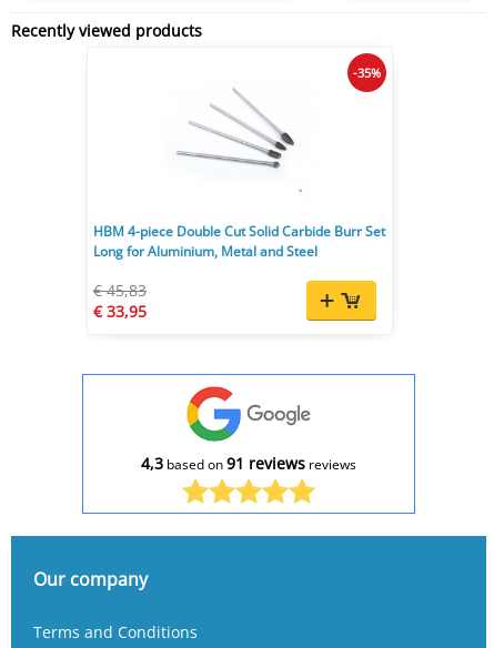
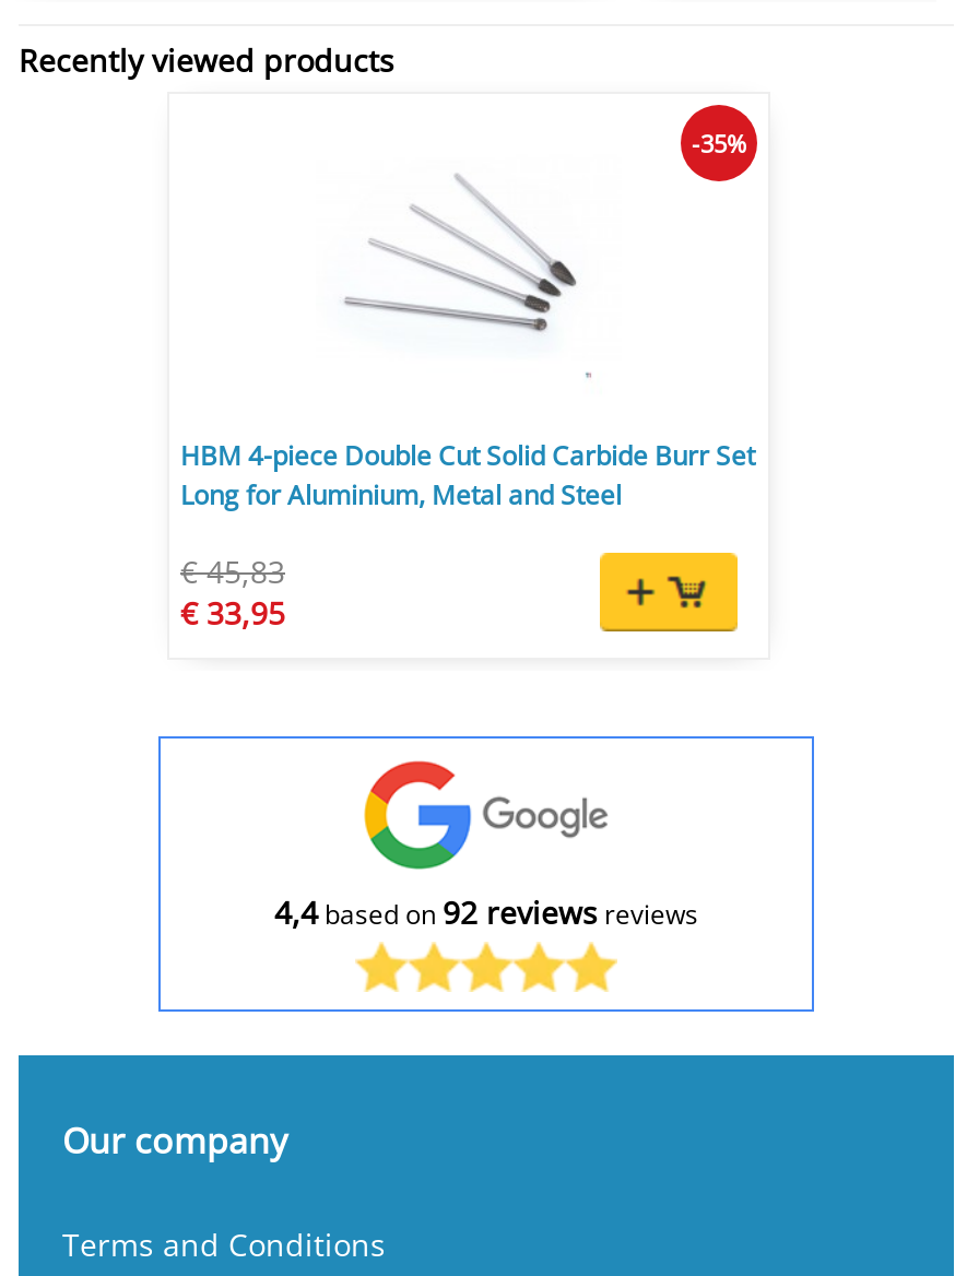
- 4,3 based on 91 reviews reviews
+ 4,4 based on 92 reviews reviews
